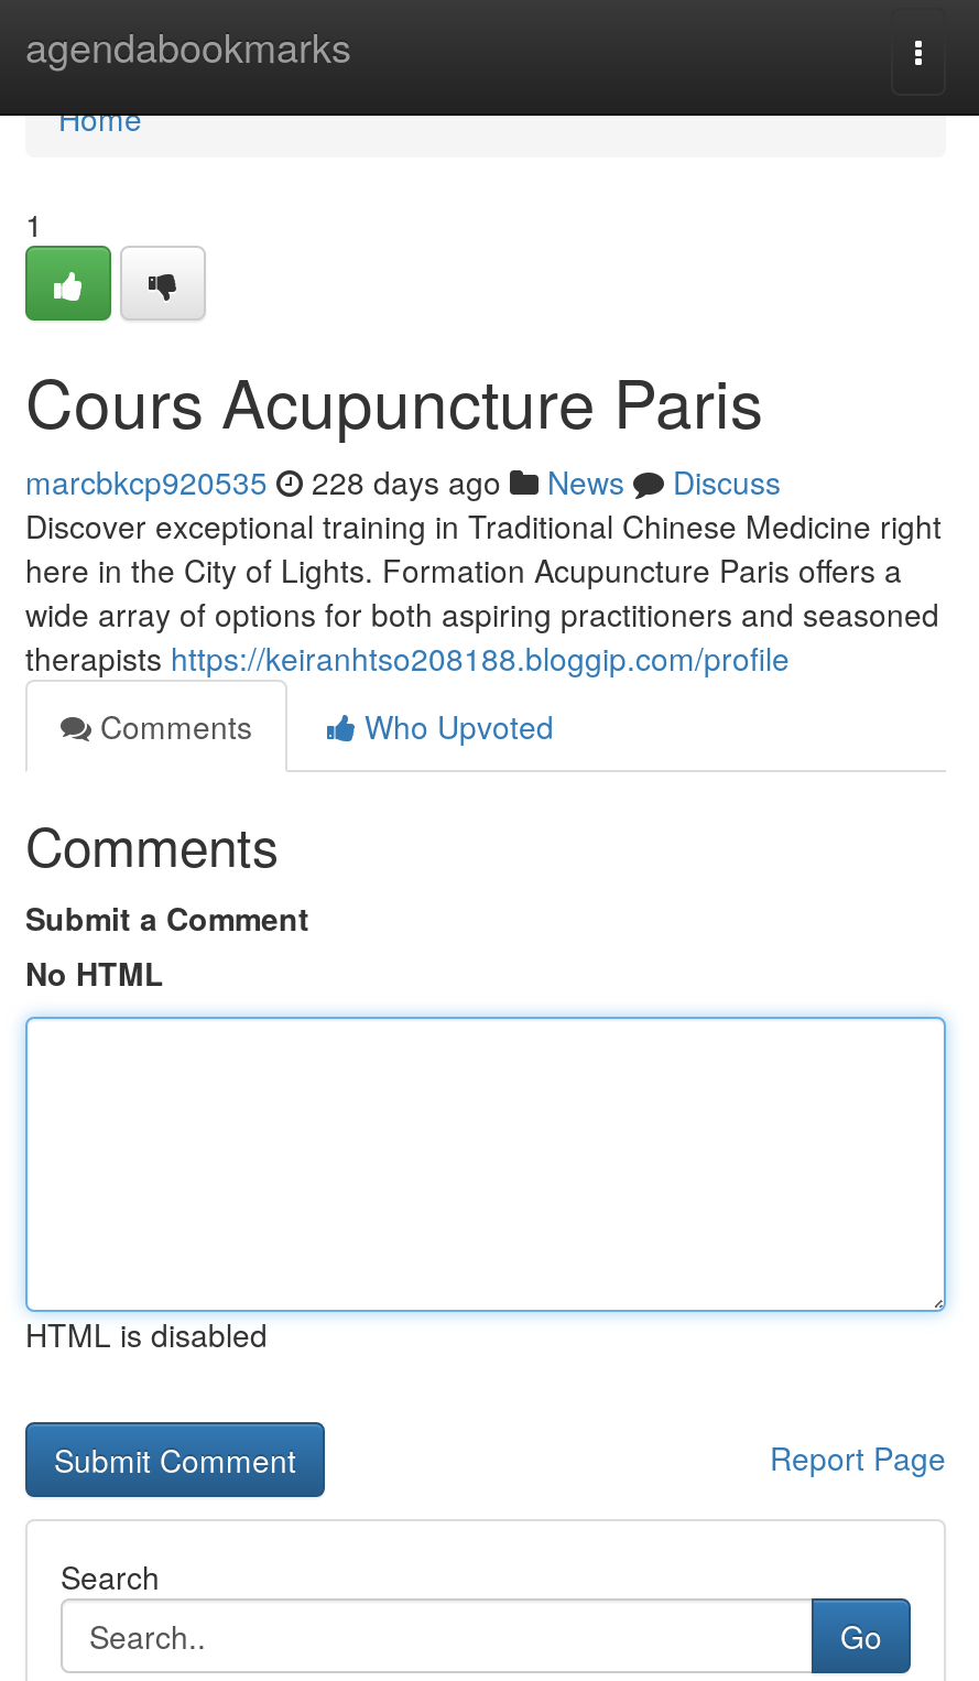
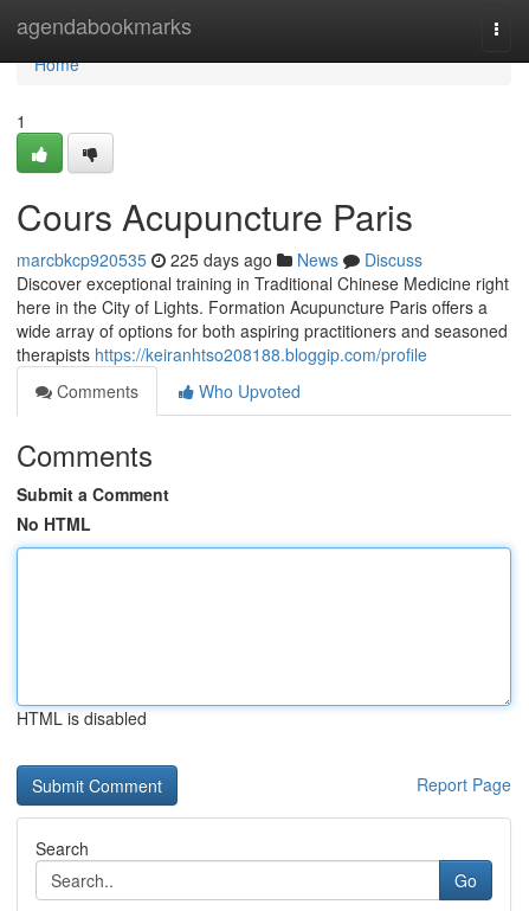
- marcbkcp920535 228 days ago News Discuss
+ marcbkcp920535 225 days ago News Discuss
